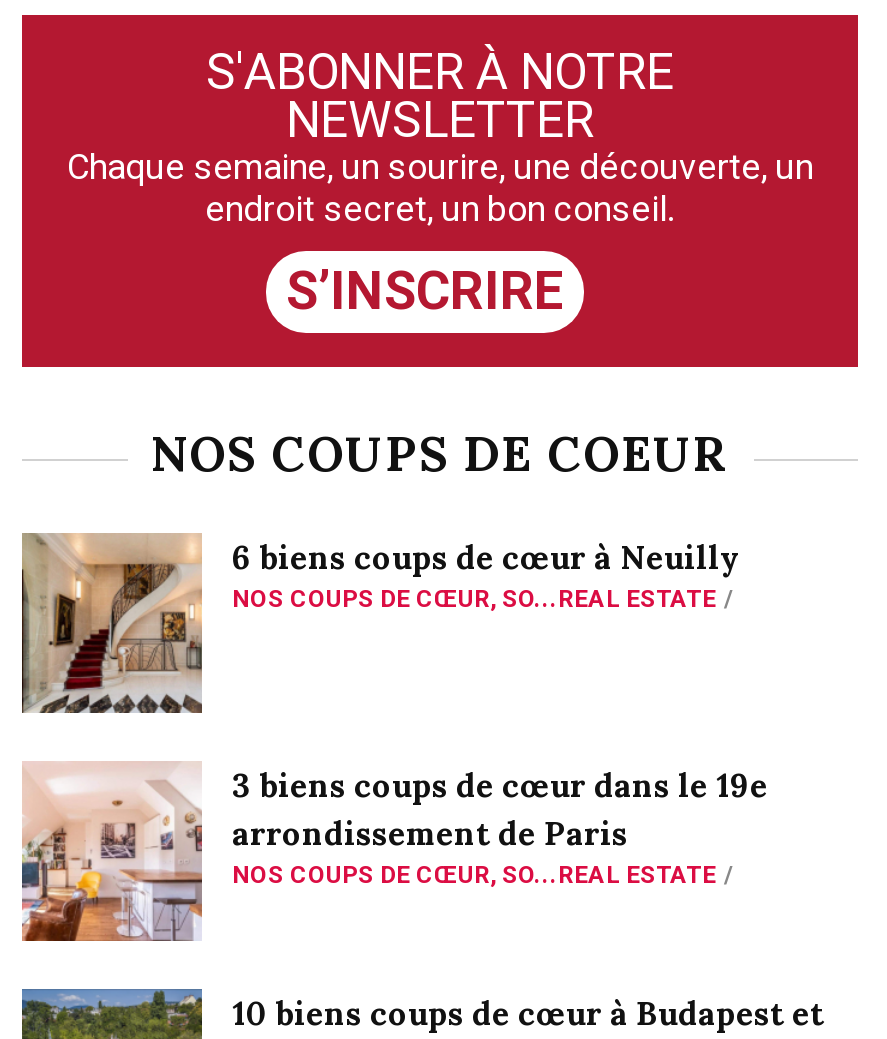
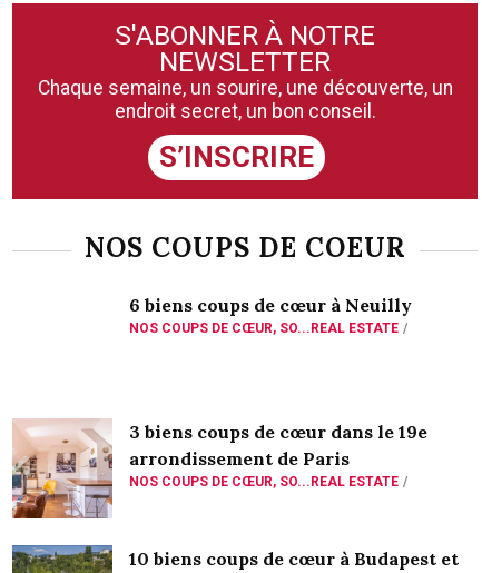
- [image]
